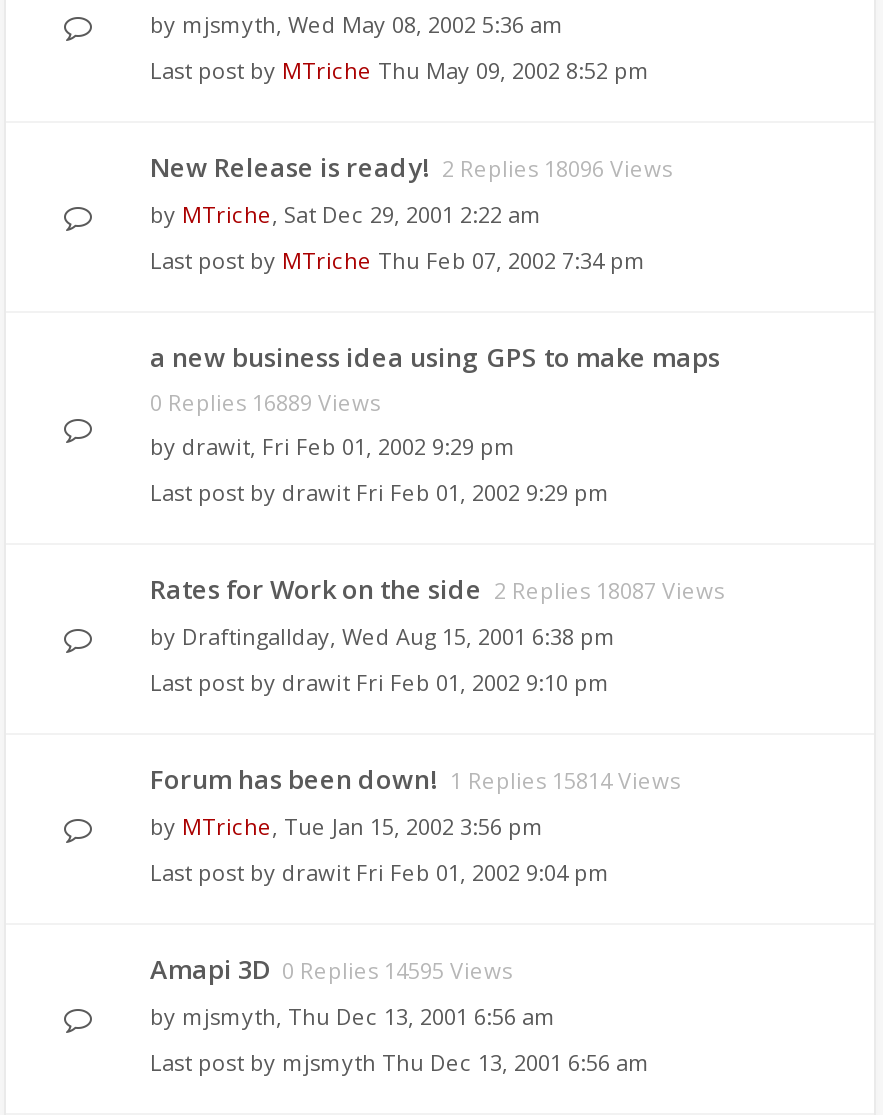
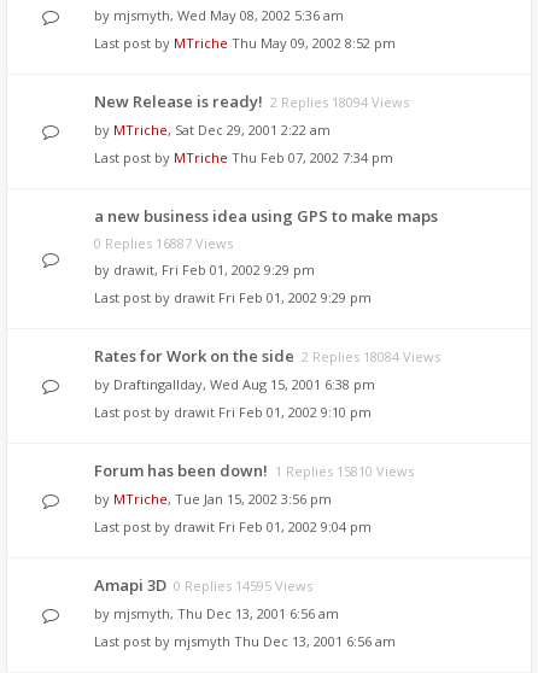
- New Release is ready! 2 Replies 18096 Views
+ New Release is ready! 2 Replies 18094 Views

- 0 Replies 16889 Views
+ 0 Replies 16887 Views

- Rates for Work on the side 2 Replies 18087 Views
+ Rates for Work on the side 2 Replies 18084 Views

- Forum has been down! 1 Replies 15814 Views
+ Forum has been down! 1 Replies 15810 Views
